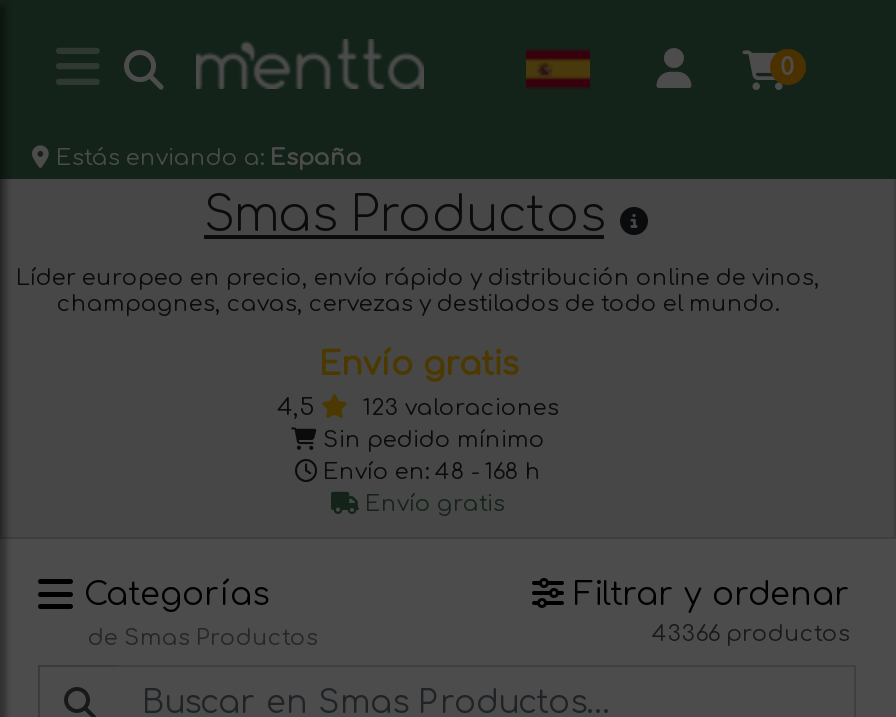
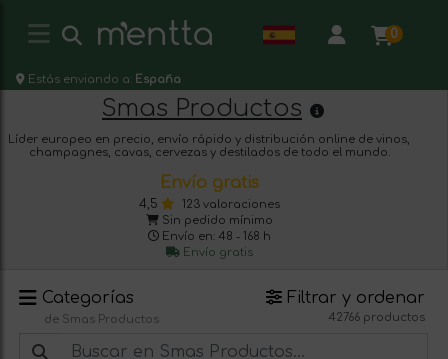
- 43366 productos
+ 42766 productos
